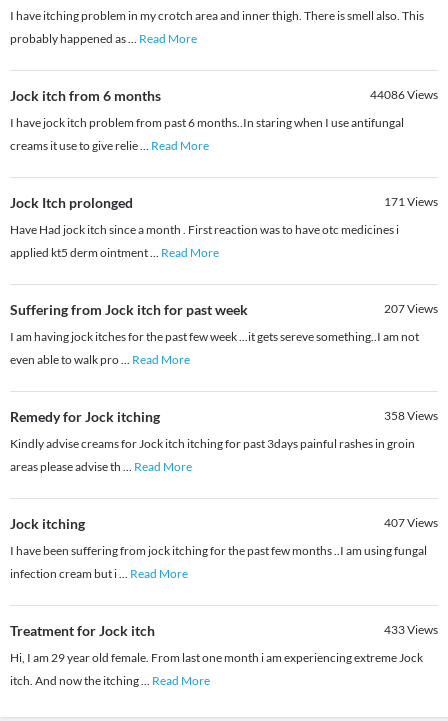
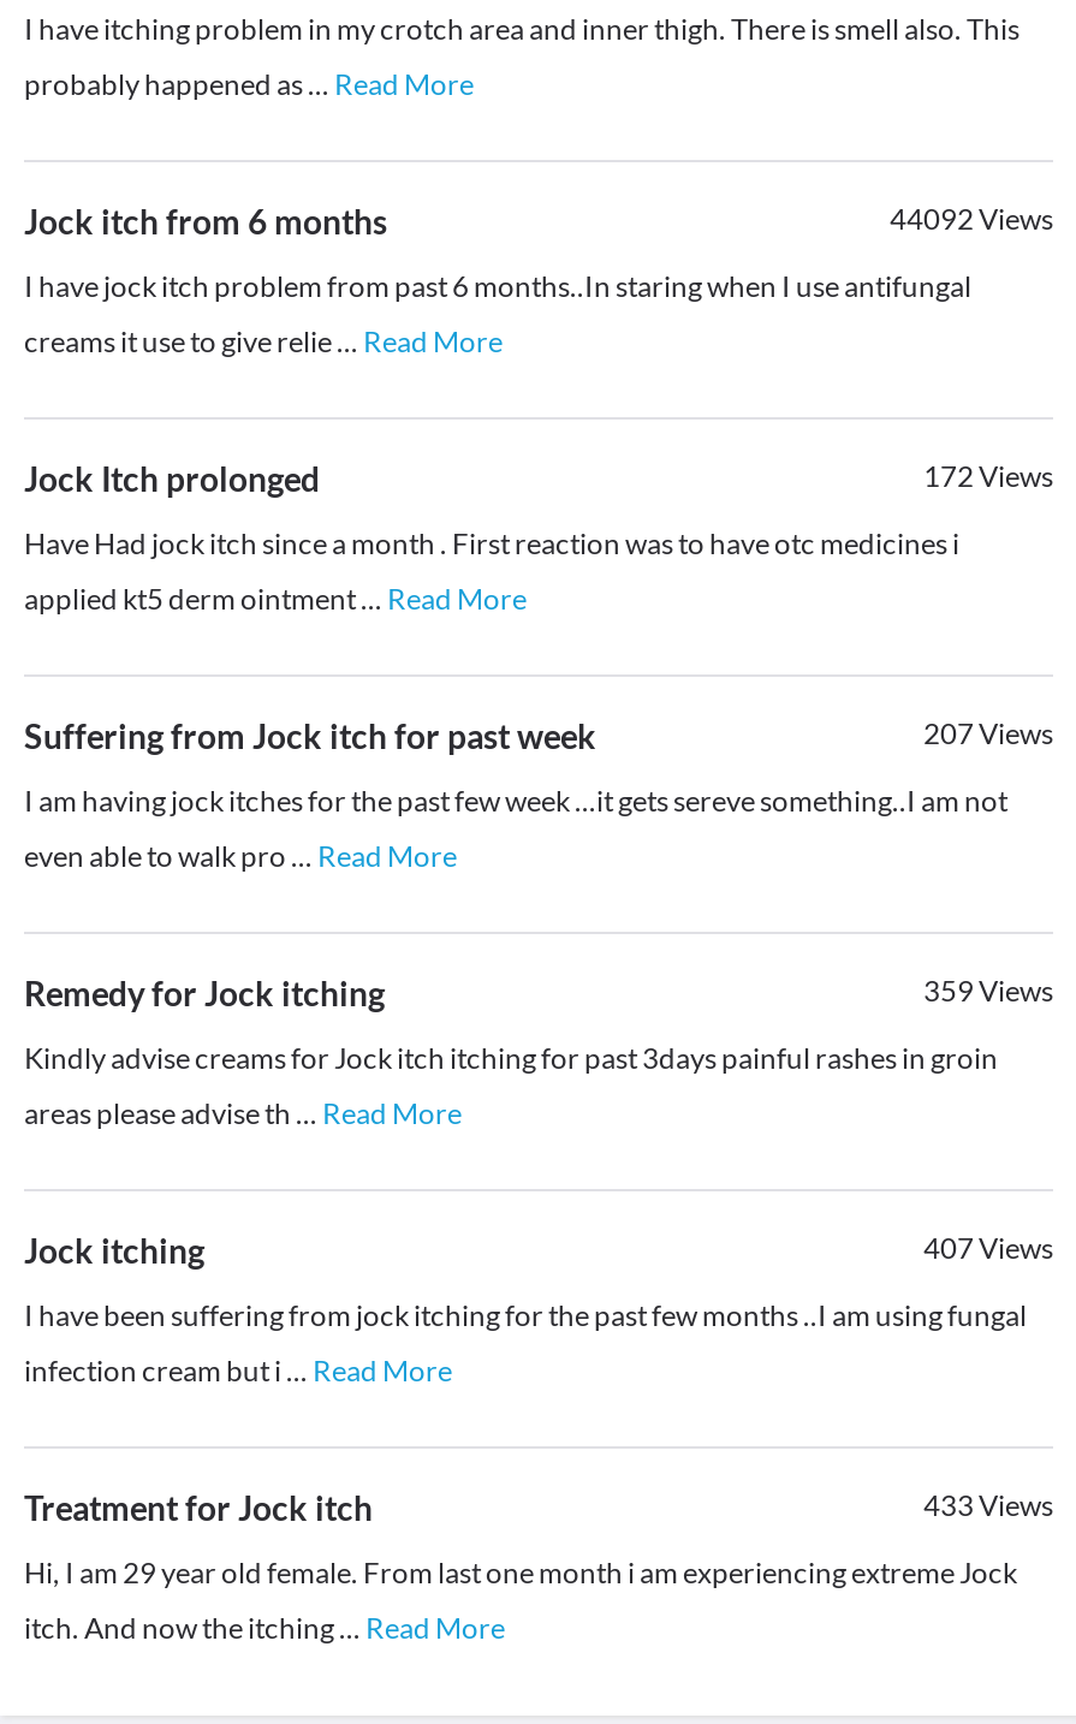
- 44086Views
+ 44092Views

- 171Views
+ 172Views

- 358Views
+ 359Views
